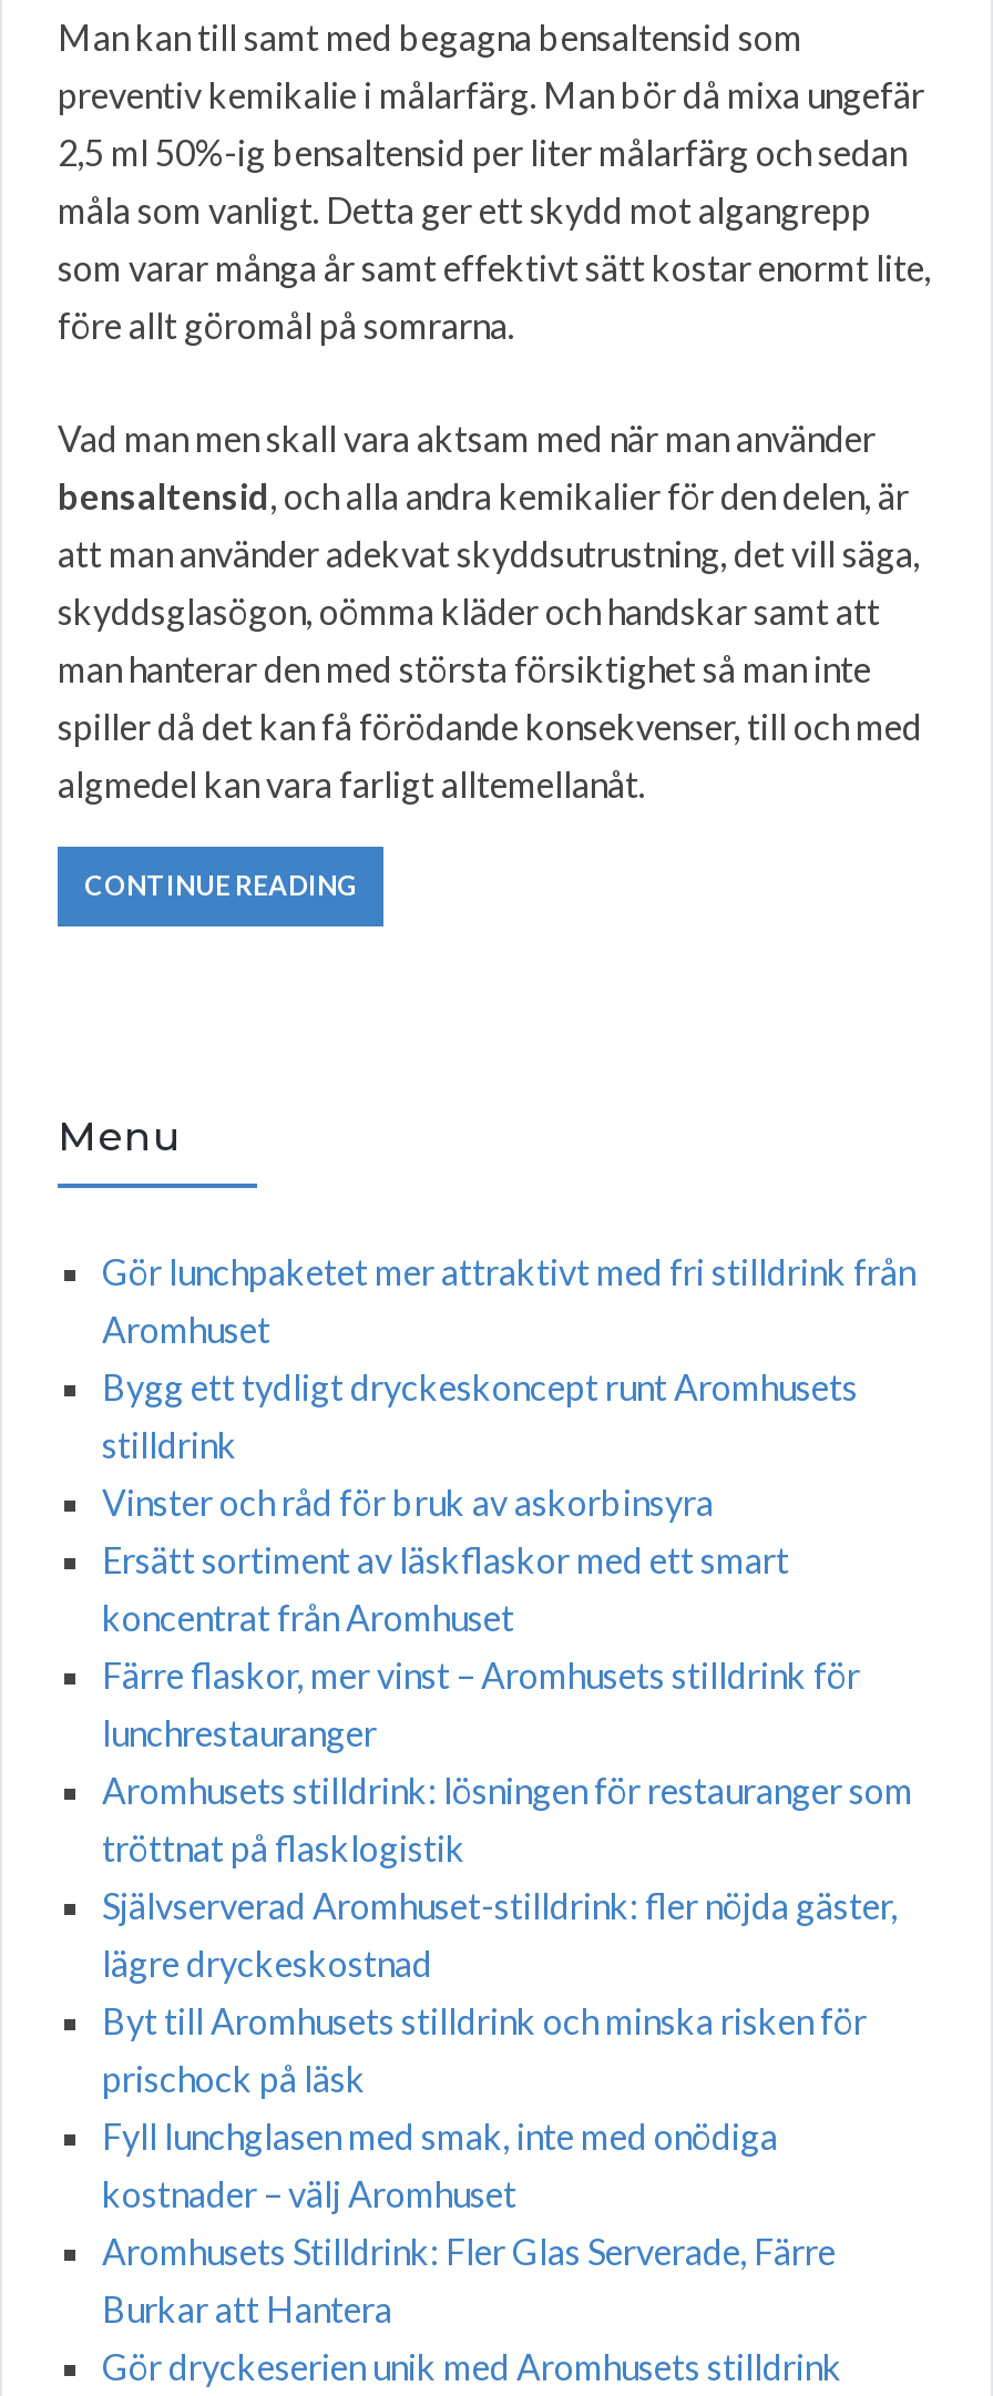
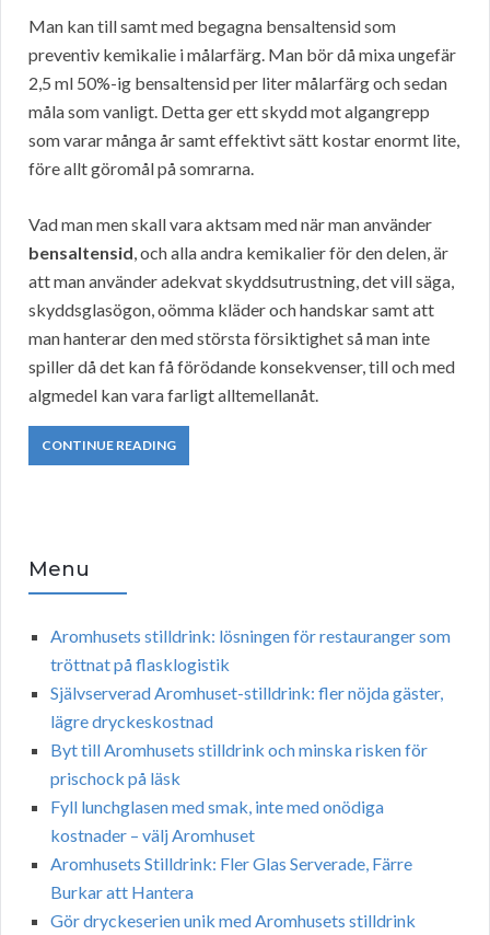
- Gör lunchpaketet mer attraktivt med fri stilldrink från
- Aromhuset
- Bygg ett tydligt dryckeskoncept runt Aromhusets
- stilldrink
- Vinster och råd för bruk av askorbinsyra
- Ersätt sortiment av läskflaskor med ett smart
- koncentrat från Aromhuset
- Färre flaskor, mer vinst – Aromhusets stilldrink för
- lunchrestauranger
